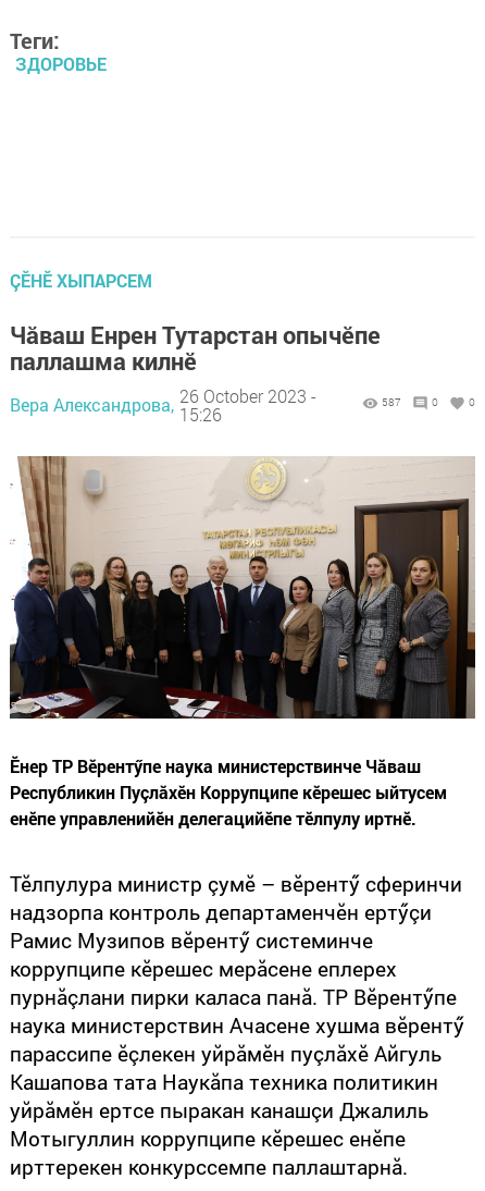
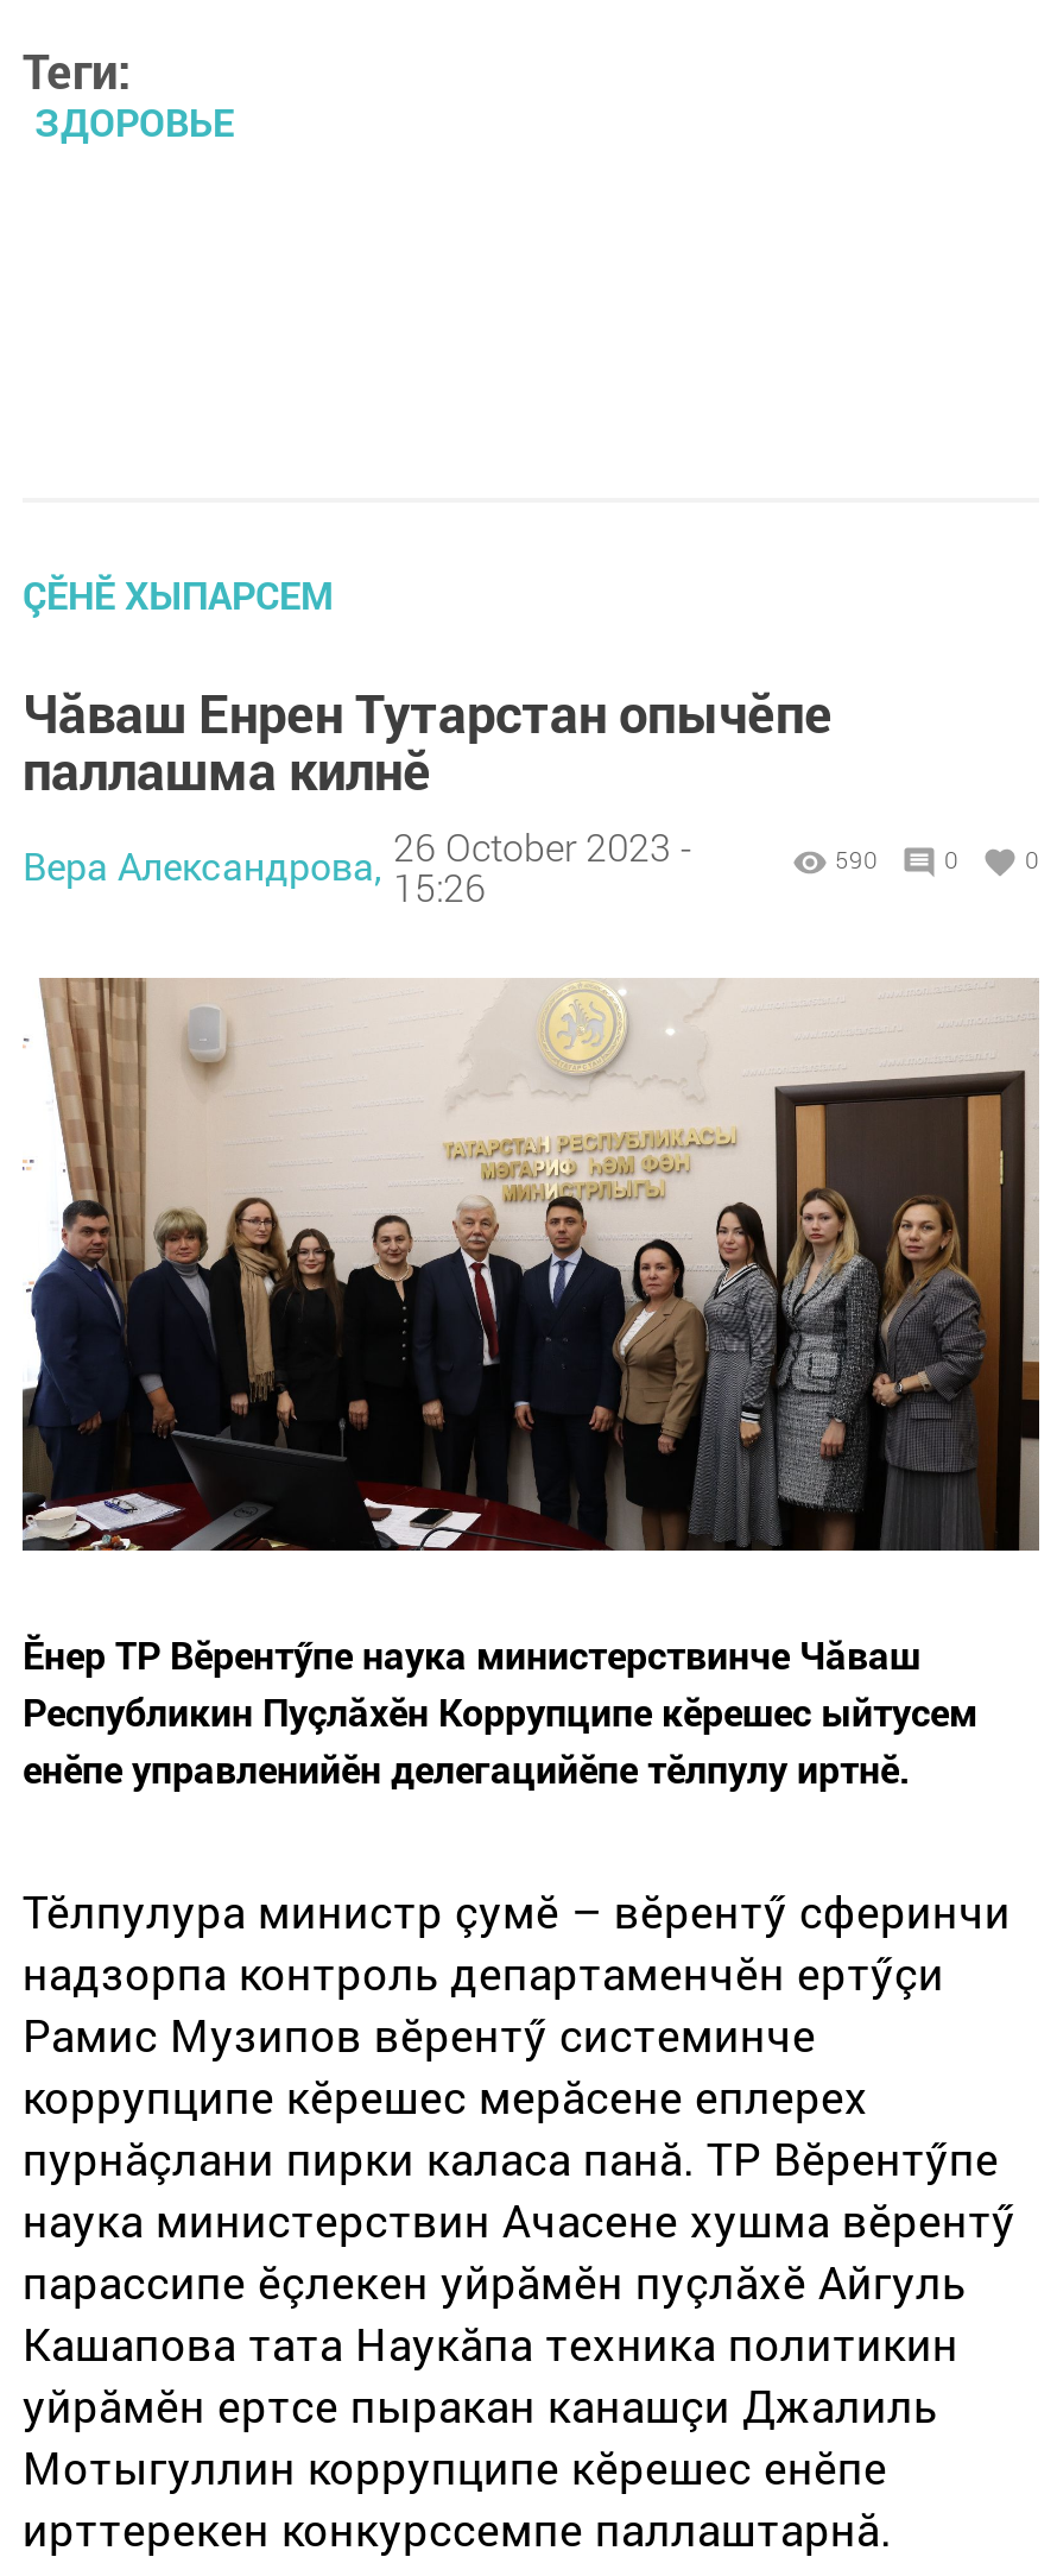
- 587
+ 590
